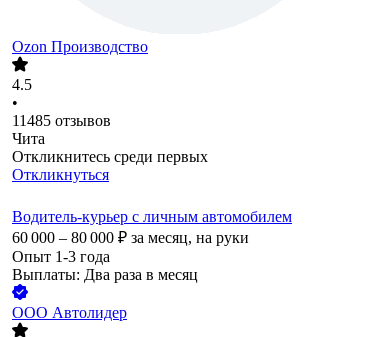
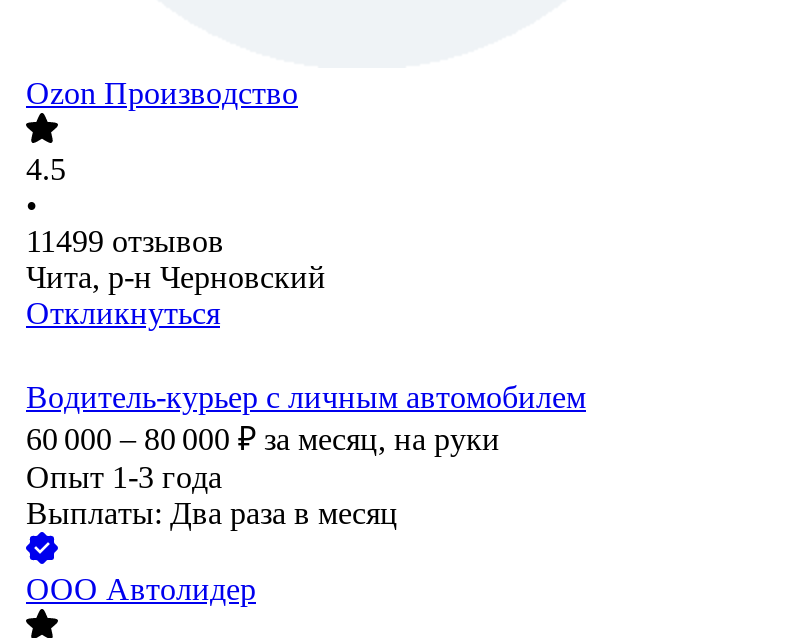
- 11485 отзывов
- Чита
- Откликнитесь среди первых
+ 11499 отзывов
+ Чита, р-н Черновский
